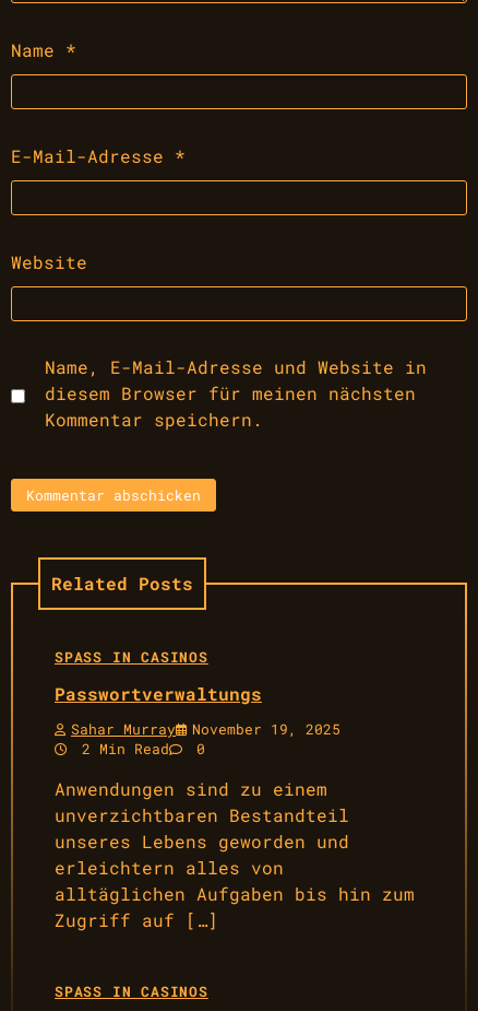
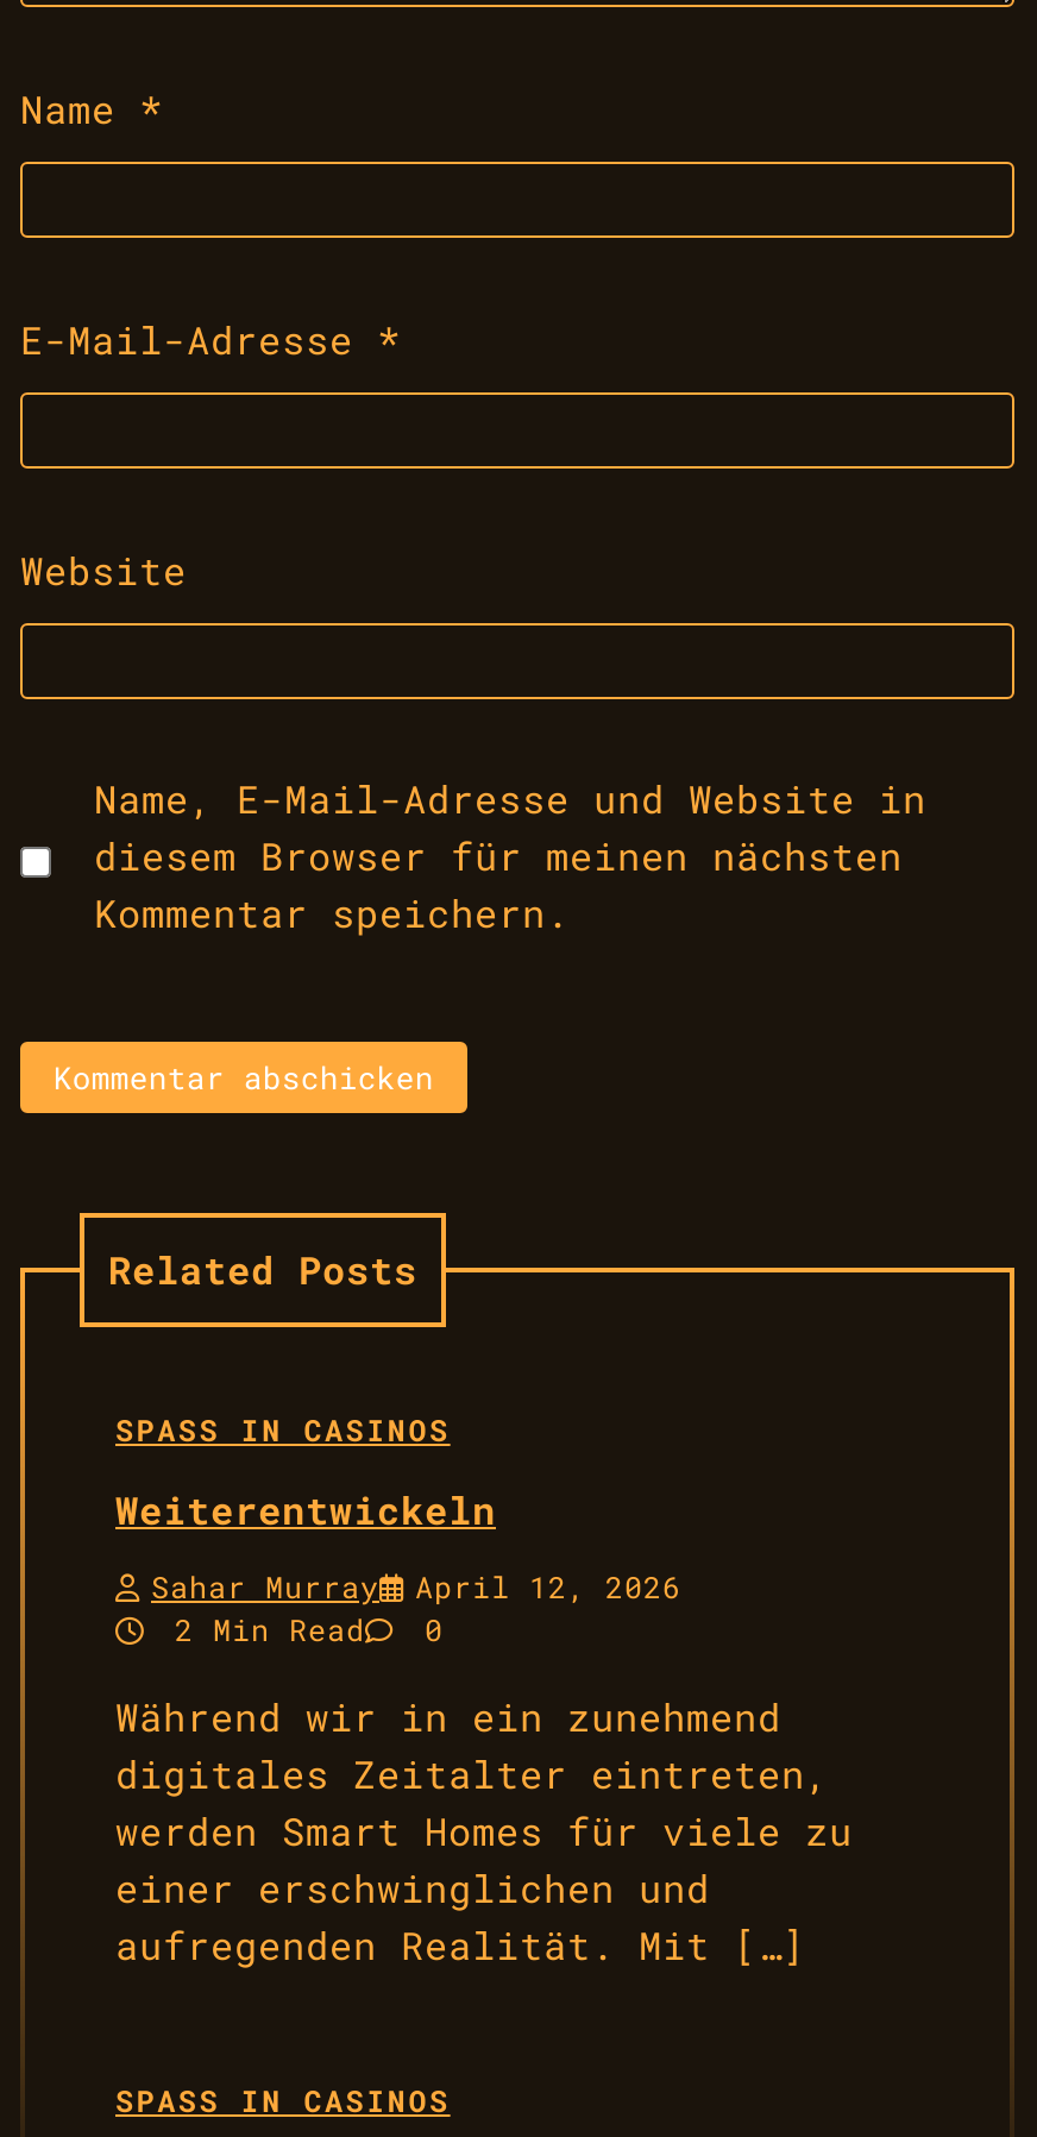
- Passwortverwaltungs
+ Weiterentwickeln

- Sahar Murray November 19, 2025
+ Sahar Murray April 12, 2026

- Anwendungen sind zu einem
- unverzichtbaren Bestandteil
- unseres Lebens geworden und
- erleichtern alles von
- alltäglichen Aufgaben bis hin zum
- Zugriff auf […]
+ Während wir in ein zunehmend
+ digitales Zeitalter eintreten,
+ werden Smart Homes für viele zu
+ einer erschwinglichen und
+ aufregenden Realität. Mit […]
